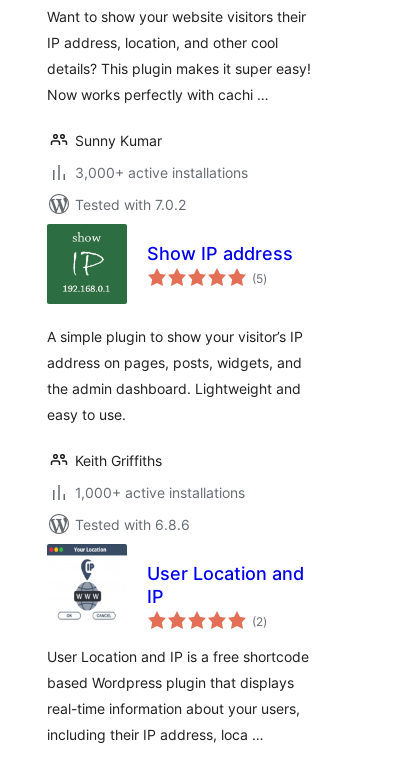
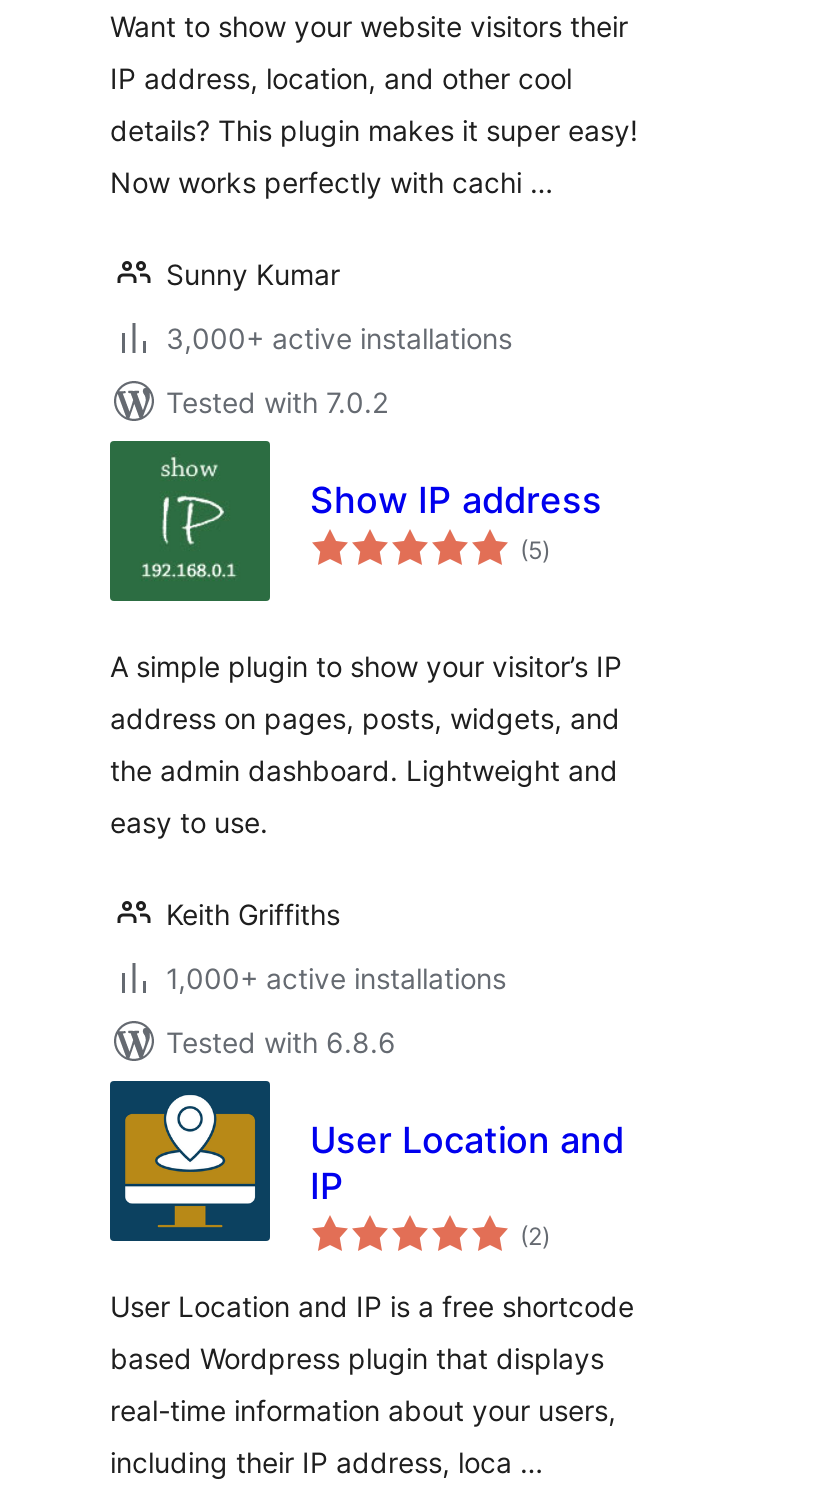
- [image]
+ [image]
